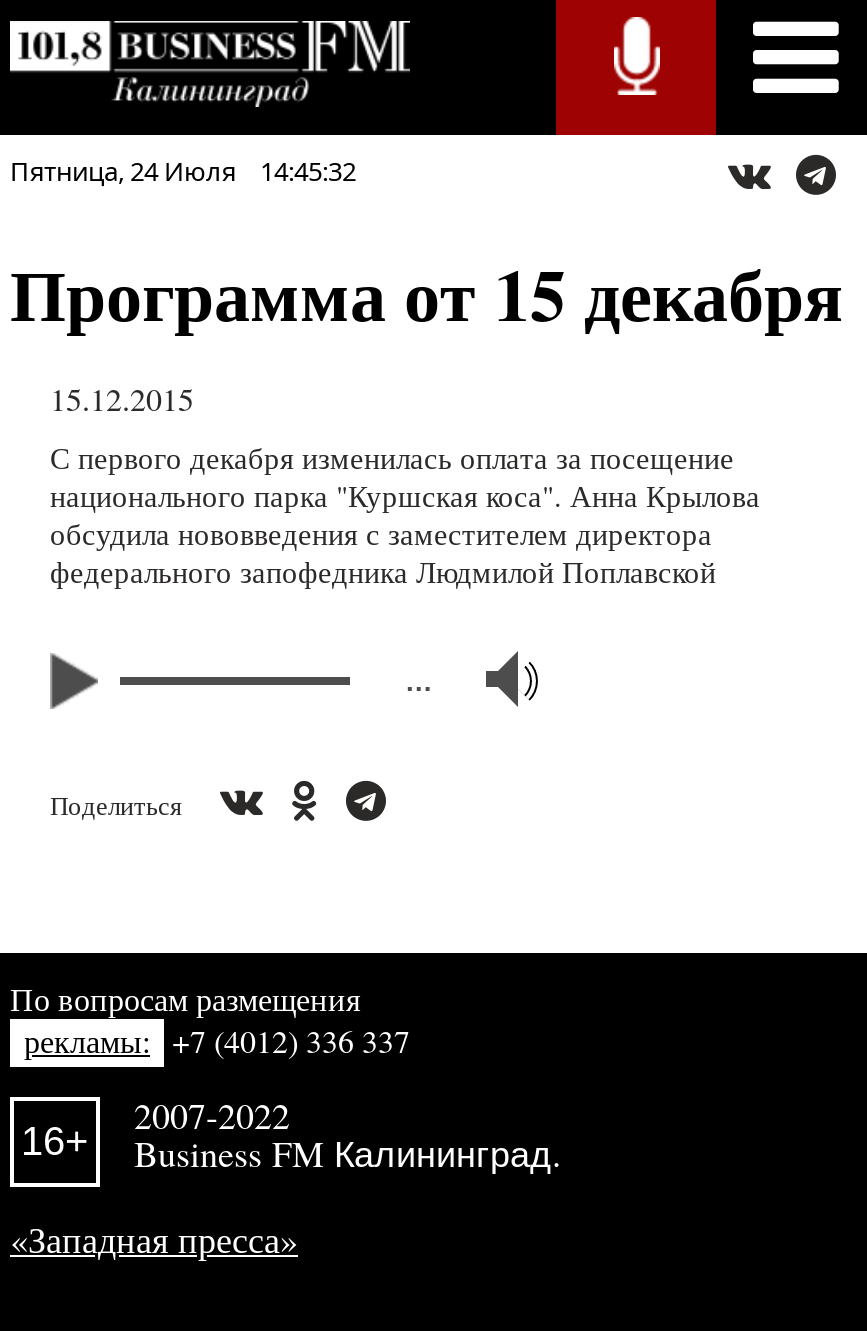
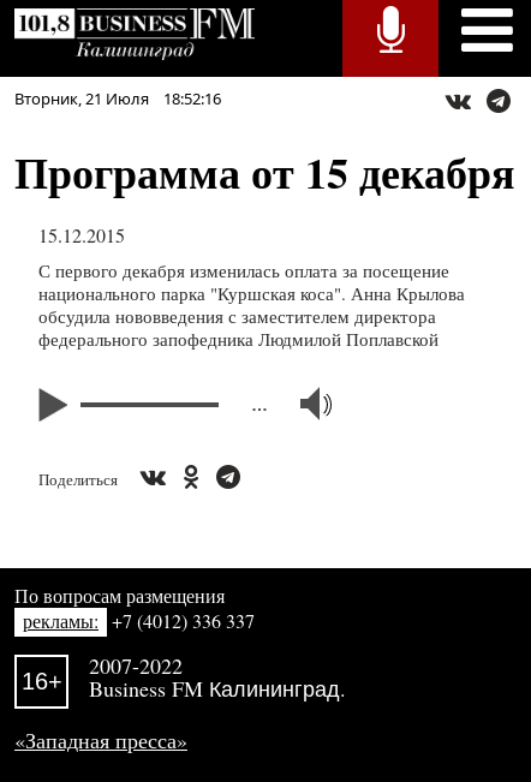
- Пятница, 24 Июля 14:45:32
+ Вторник, 21 Июля 18:52:16
